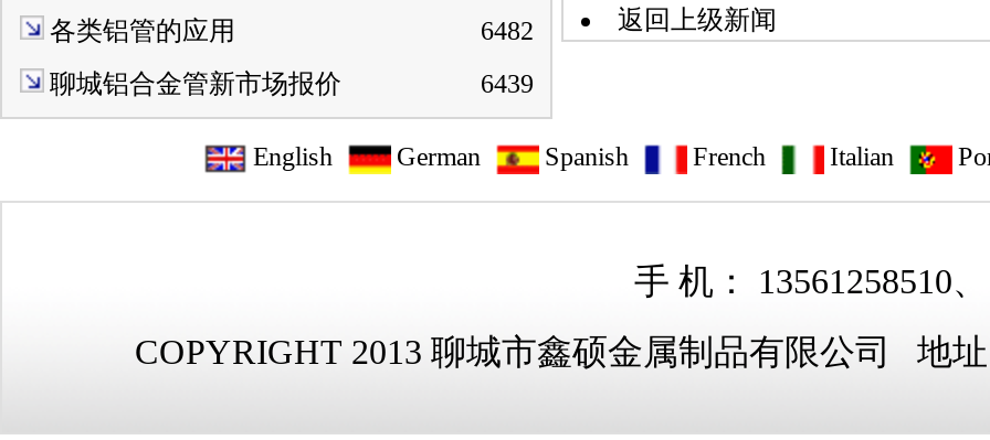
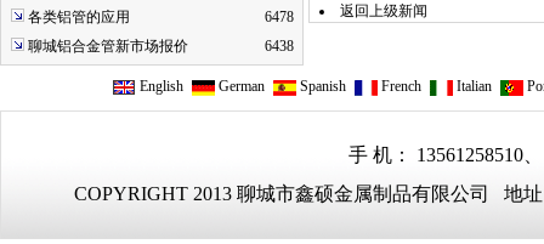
- 6482
+ 6478

- 6439
+ 6438
